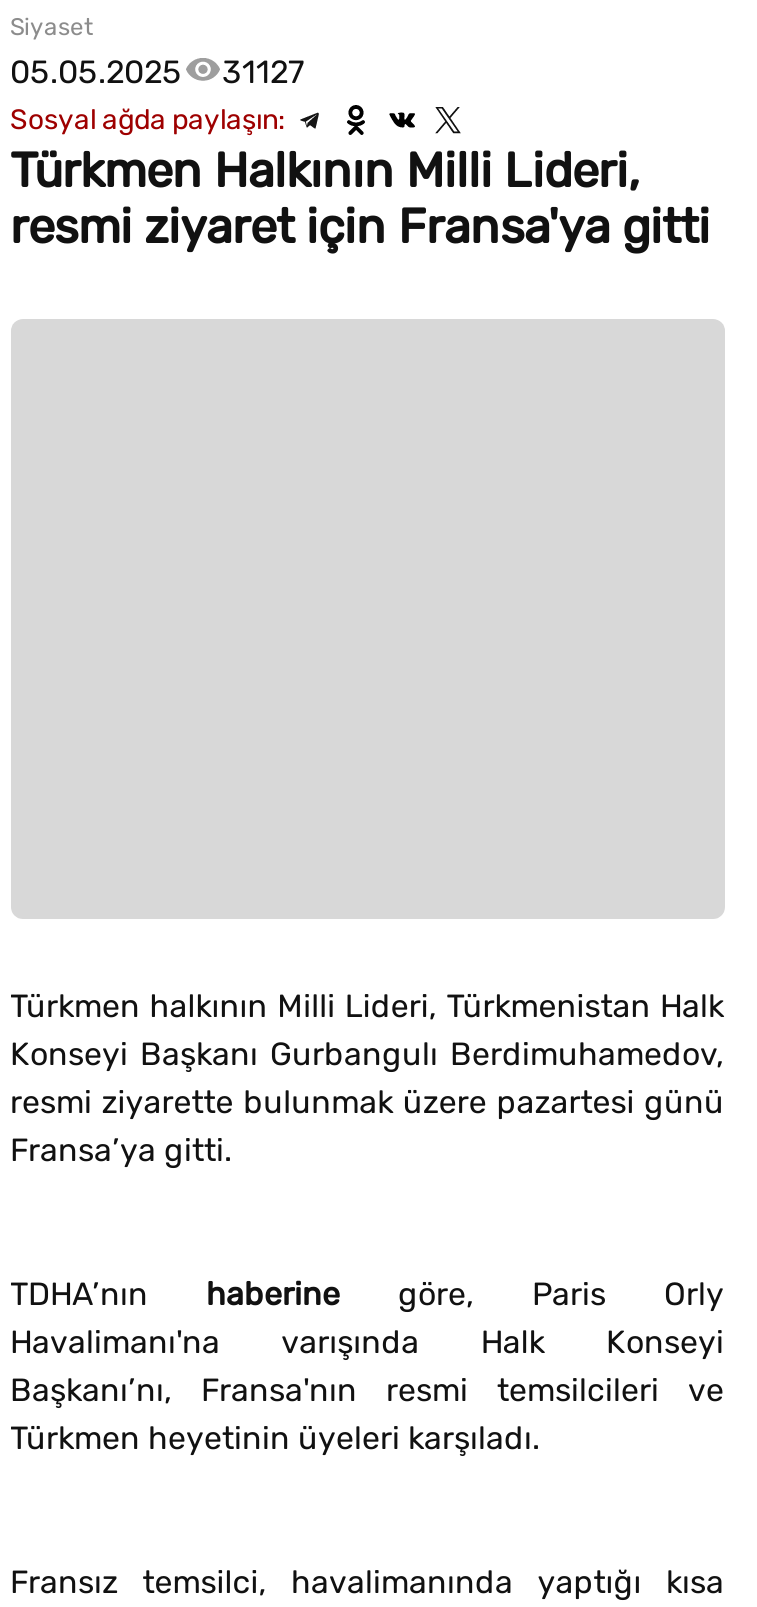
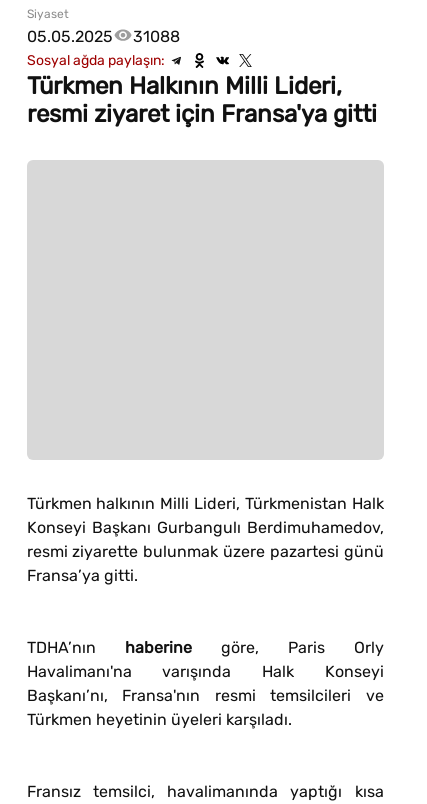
- 05.05.2025 31127
+ 05.05.2025 31088
